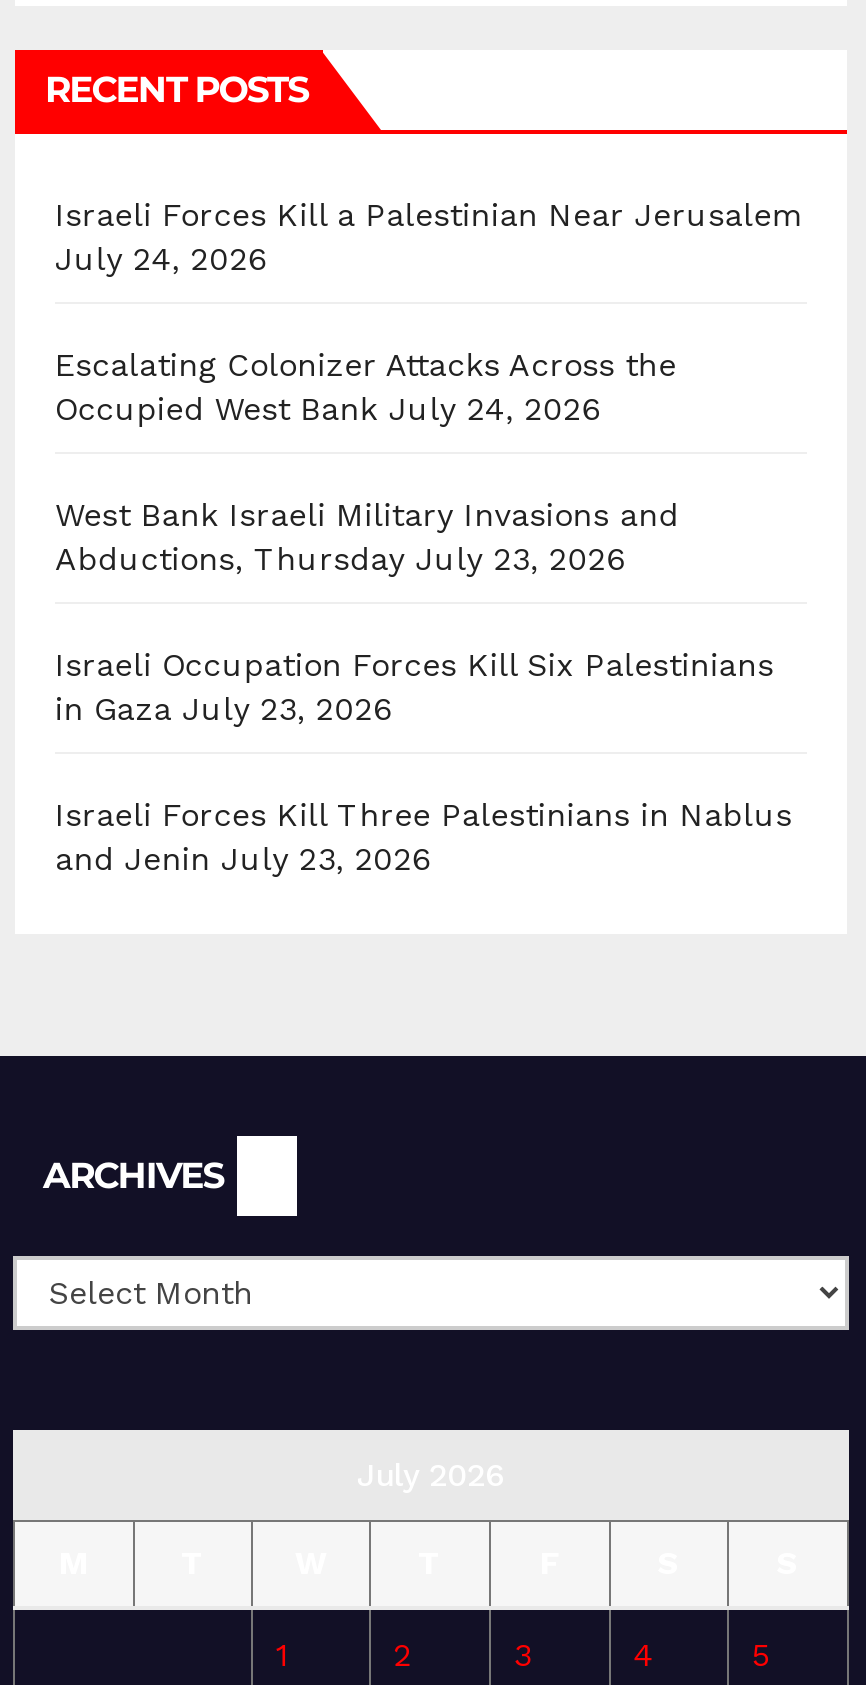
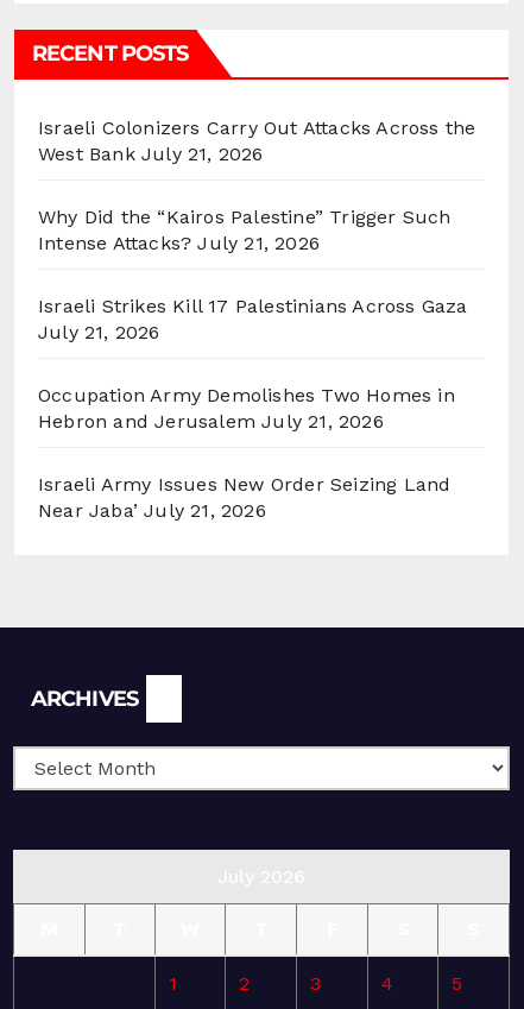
- Israeli Forces Kill a Palestinian Near Jerusalem
- July 24, 2026
+ Israeli Colonizers Carry Out Attacks Across the
+ West Bank July 21, 2026

- Escalating Colonizer Attacks Across the
- Occupied West Bank July 24, 2026
+ Why Did the “Kairos Palestine” Trigger Such
+ Intense Attacks? July 21, 2026

- West Bank Israeli Military Invasions and
- Abductions, Thursday July 23, 2026
+ Israeli Strikes Kill 17 Palestinians Across Gaza
+ July 21, 2026

- Israeli Occupation Forces Kill Six Palestinians
- in Gaza July 23, 2026
+ Occupation Army Demolishes Two Homes in
+ Hebron and Jerusalem July 21, 2026

- Israeli Forces Kill Three Palestinians in Nablus
- and Jenin July 23, 2026
+ Israeli Army Issues New Order Seizing Land
+ Near Jaba’ July 21, 2026
